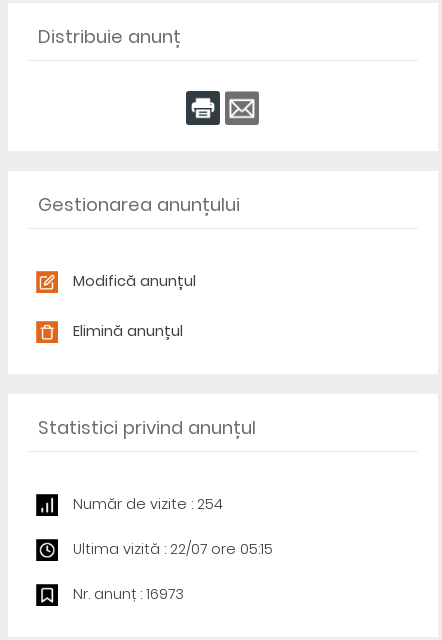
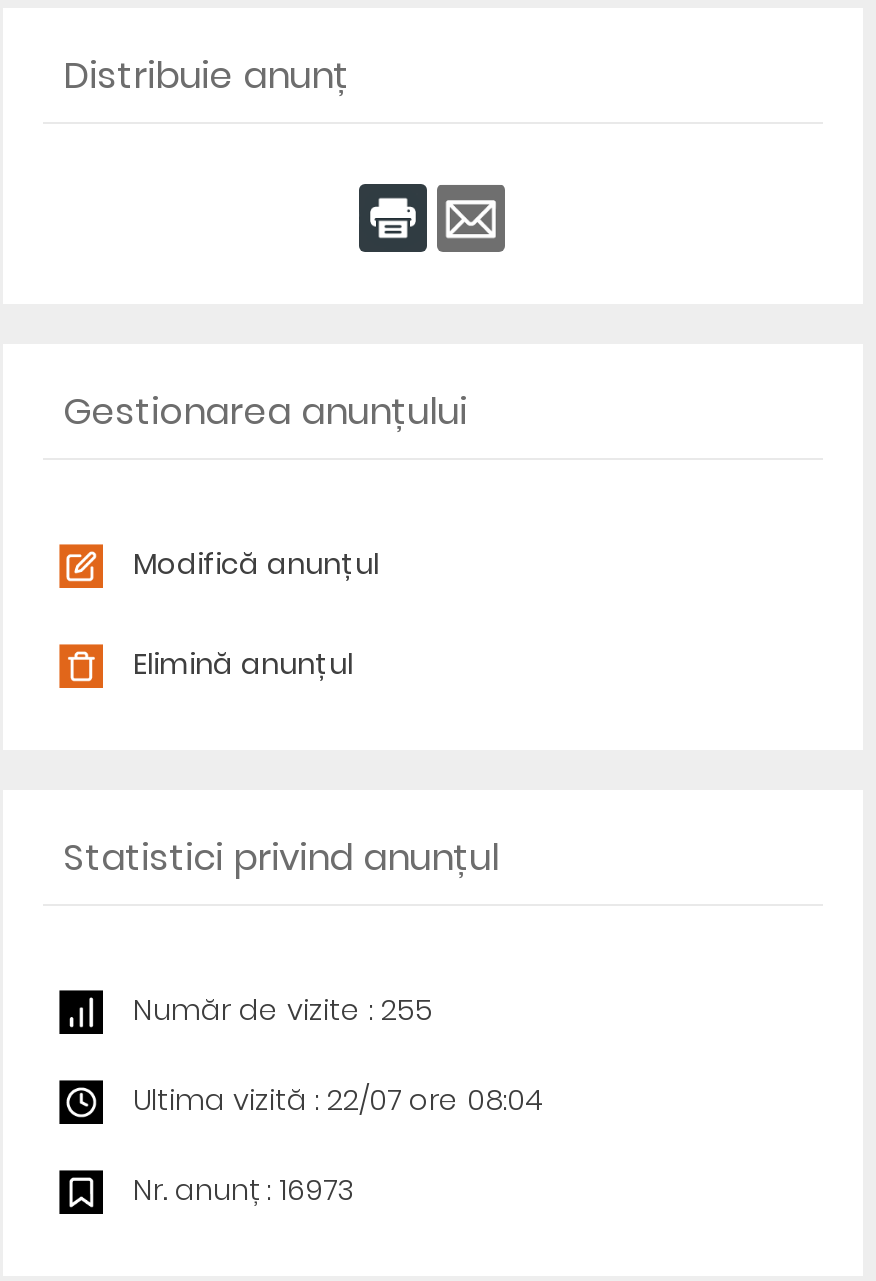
- Număr de vizite : 254
+ Număr de vizite : 255

- Ultima vizită : 22/07 ore 05:15
+ Ultima vizită : 22/07 ore 08:04
